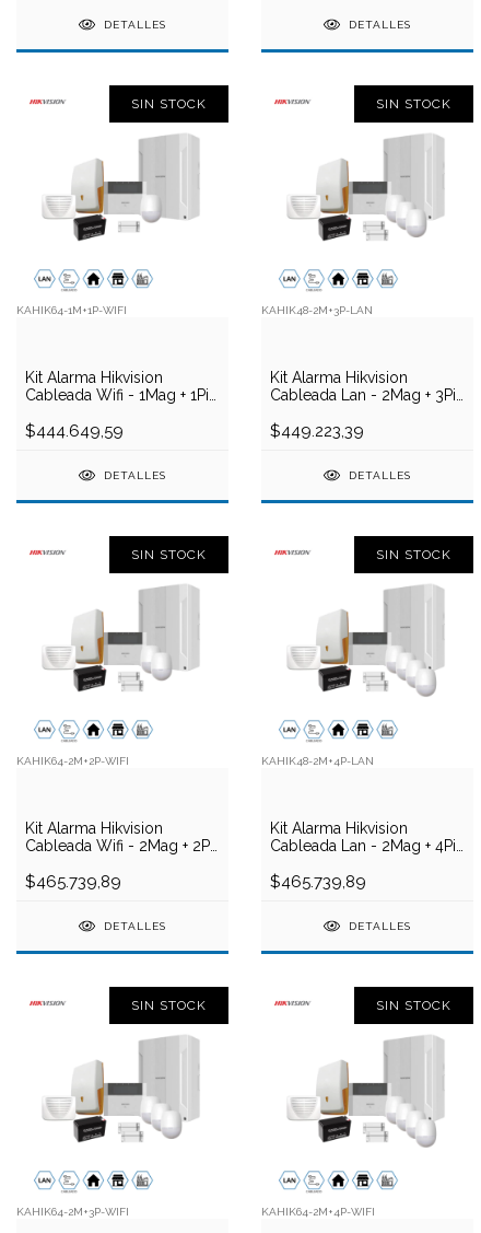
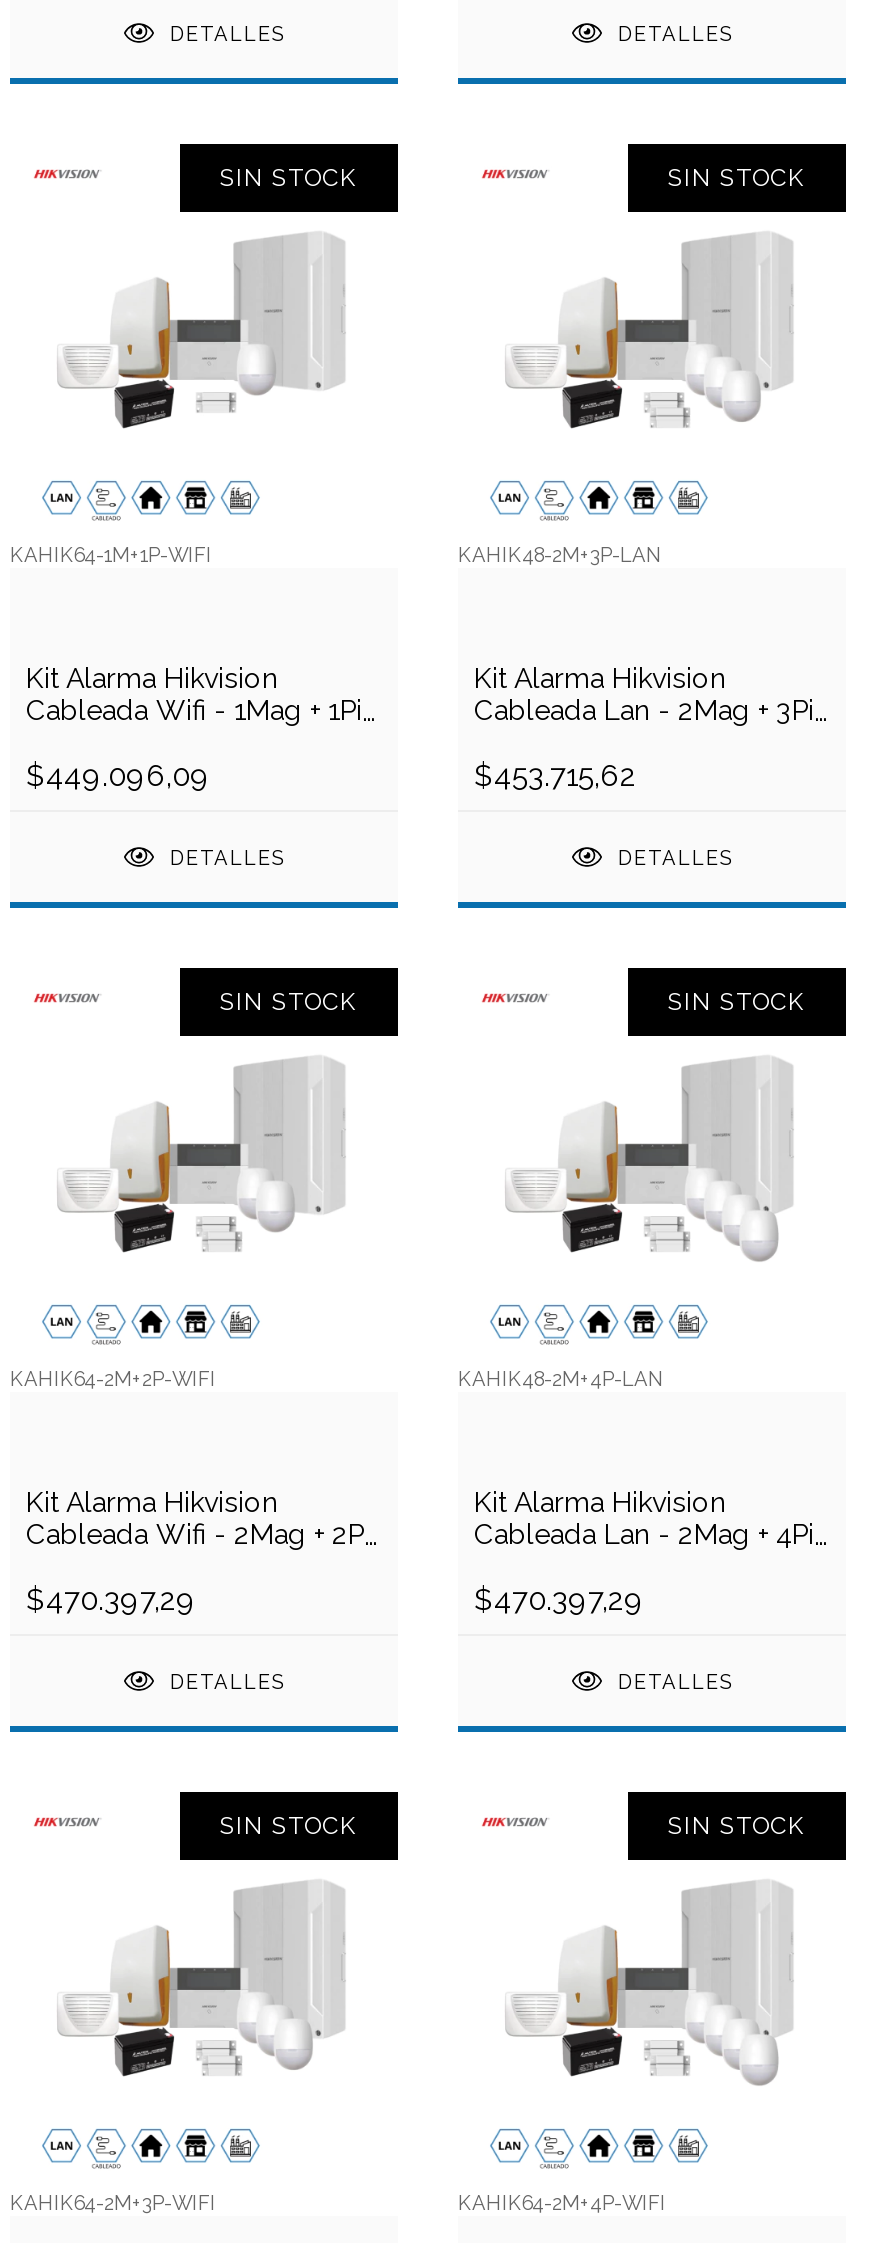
- $444.649,59
+ $449.096,09

- $449.223,39
+ $453.715,62

- $465.739,89
+ $470.397,29

- $465.739,89
+ $470.397,29
